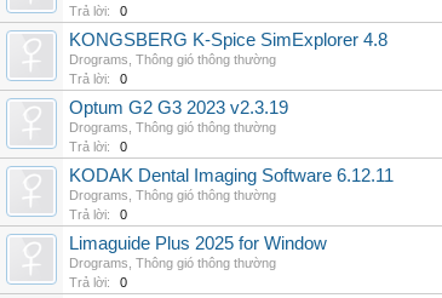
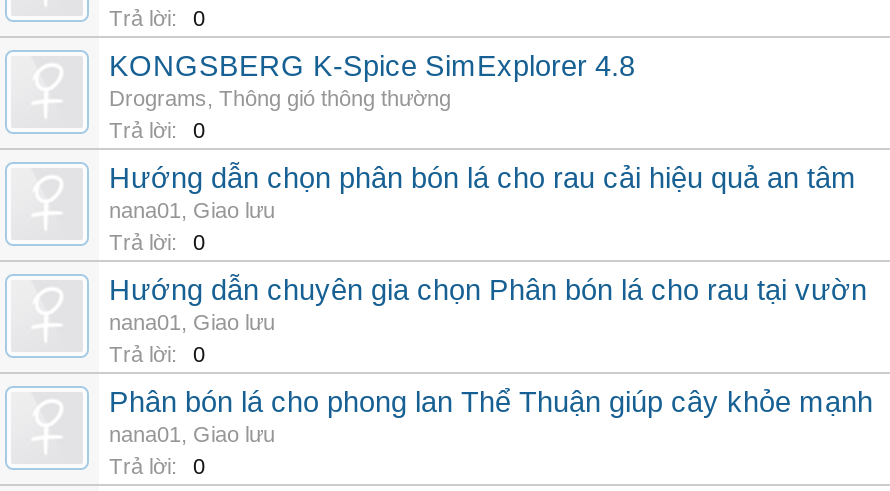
- Optum G2 G3 2023 v2.3.19
- Drograms, Thông gió thông thường
+ Hướng dẫn chọn phân bón lá cho rau cải hiệu quả an tâm
+ nana01, Giao lưu

- KODAK Dental Imaging Software 6.12.11
- Drograms, Thông gió thông thường
+ Hướng dẫn chuyên gia chọn Phân bón lá cho rau tại vườn
+ nana01, Giao lưu

- Limaguide Plus 2025 for Window
- Drograms, Thông gió thông thường
+ Phân bón lá cho phong lan Thể Thuận giúp cây khỏe mạnh
+ nana01, Giao lưu
